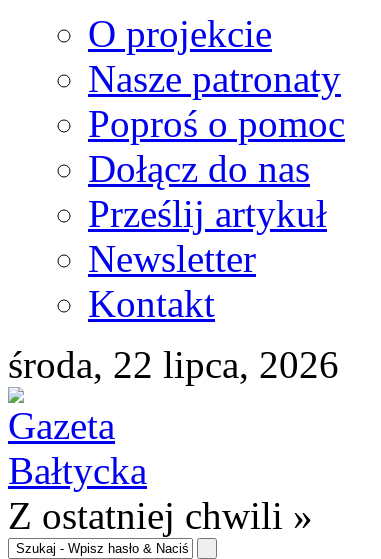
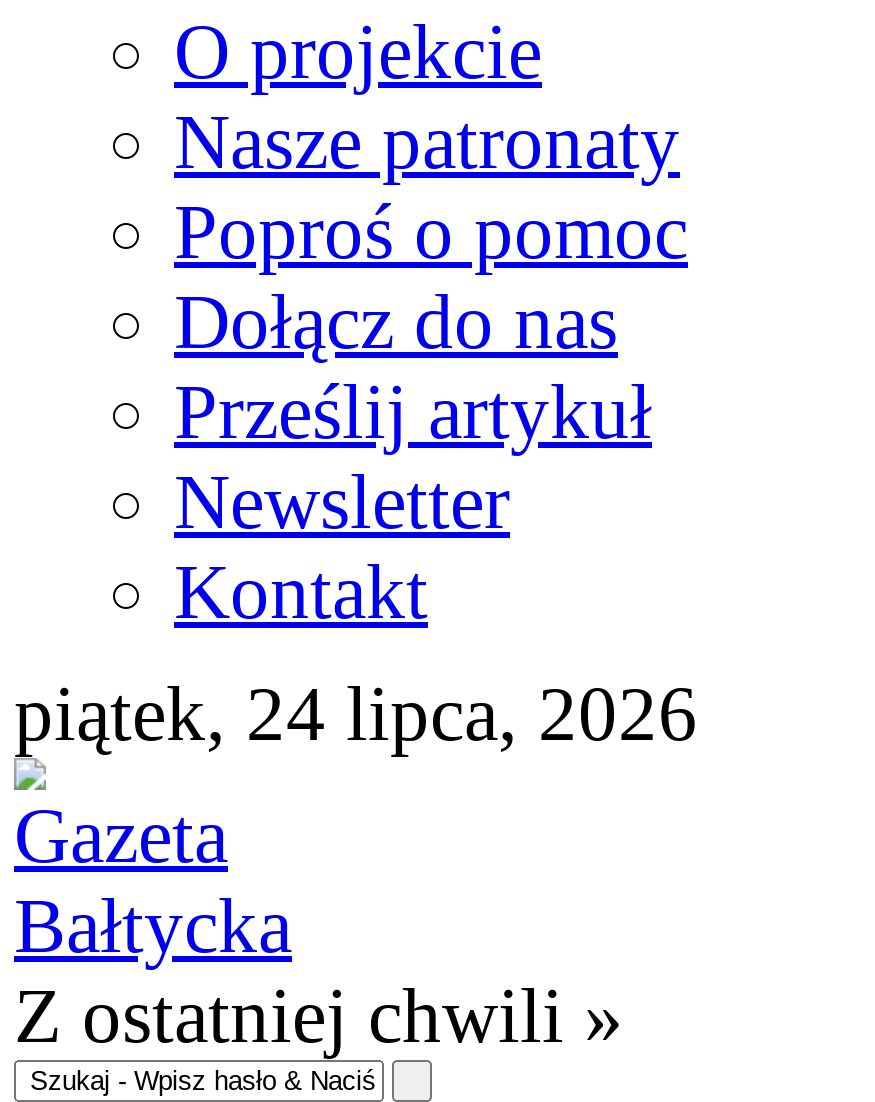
- środa, 22 lipca, 2026
+ piątek, 24 lipca, 2026
